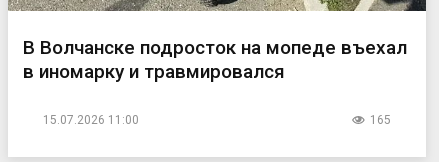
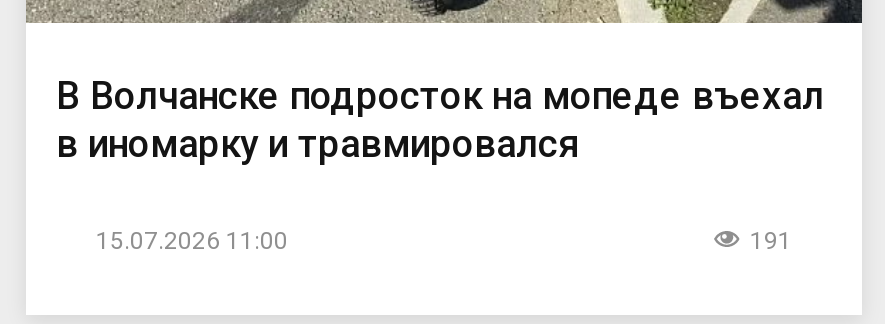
- 165
+ 191
